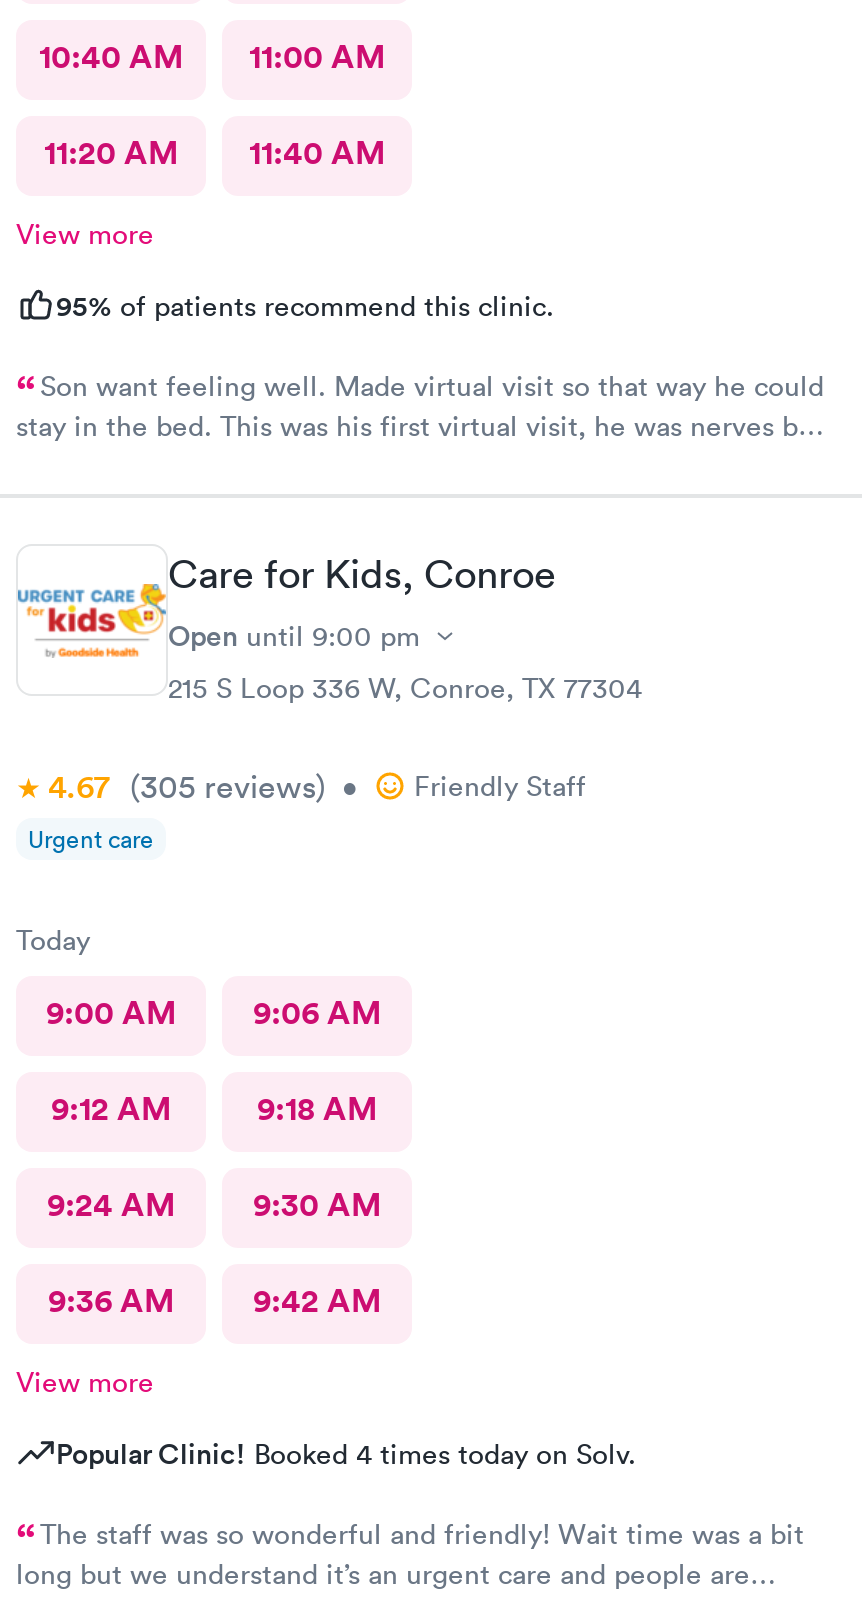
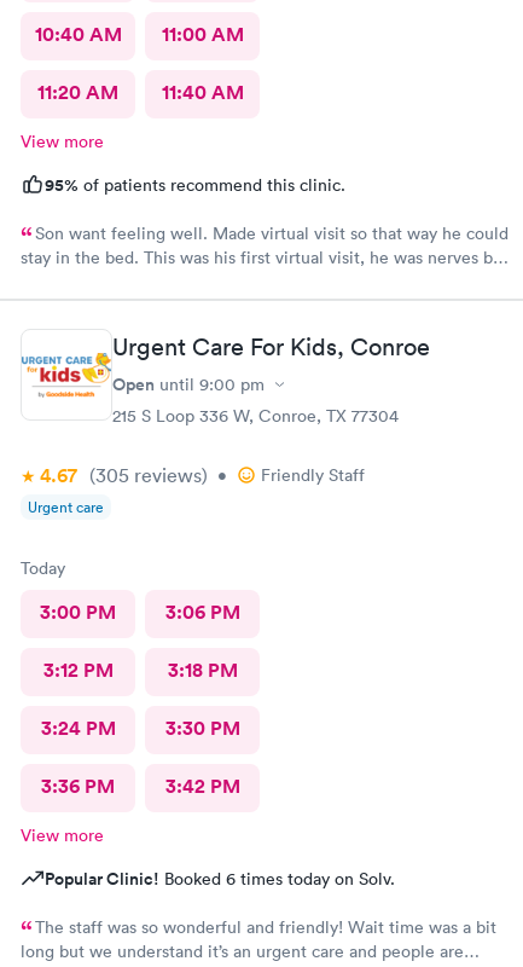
- Care for Kids, Conroe
+ Urgent Care For Kids, Conroe

- 9:00 AM
- 9:06 AM
+ 3:00 PM
+ 3:06 PM

- 9:12 AM
- 9:18 AM
+ 3:12 PM
+ 3:18 PM

- 9:24 AM
- 9:30 AM
+ 3:24 PM
+ 3:30 PM

- 9:36 AM
- 9:42 AM
+ 3:36 PM
+ 3:42 PM

- Popular Clinic! Booked 4 times today on Solv.
+ Popular Clinic! Booked 6 times today on Solv.
